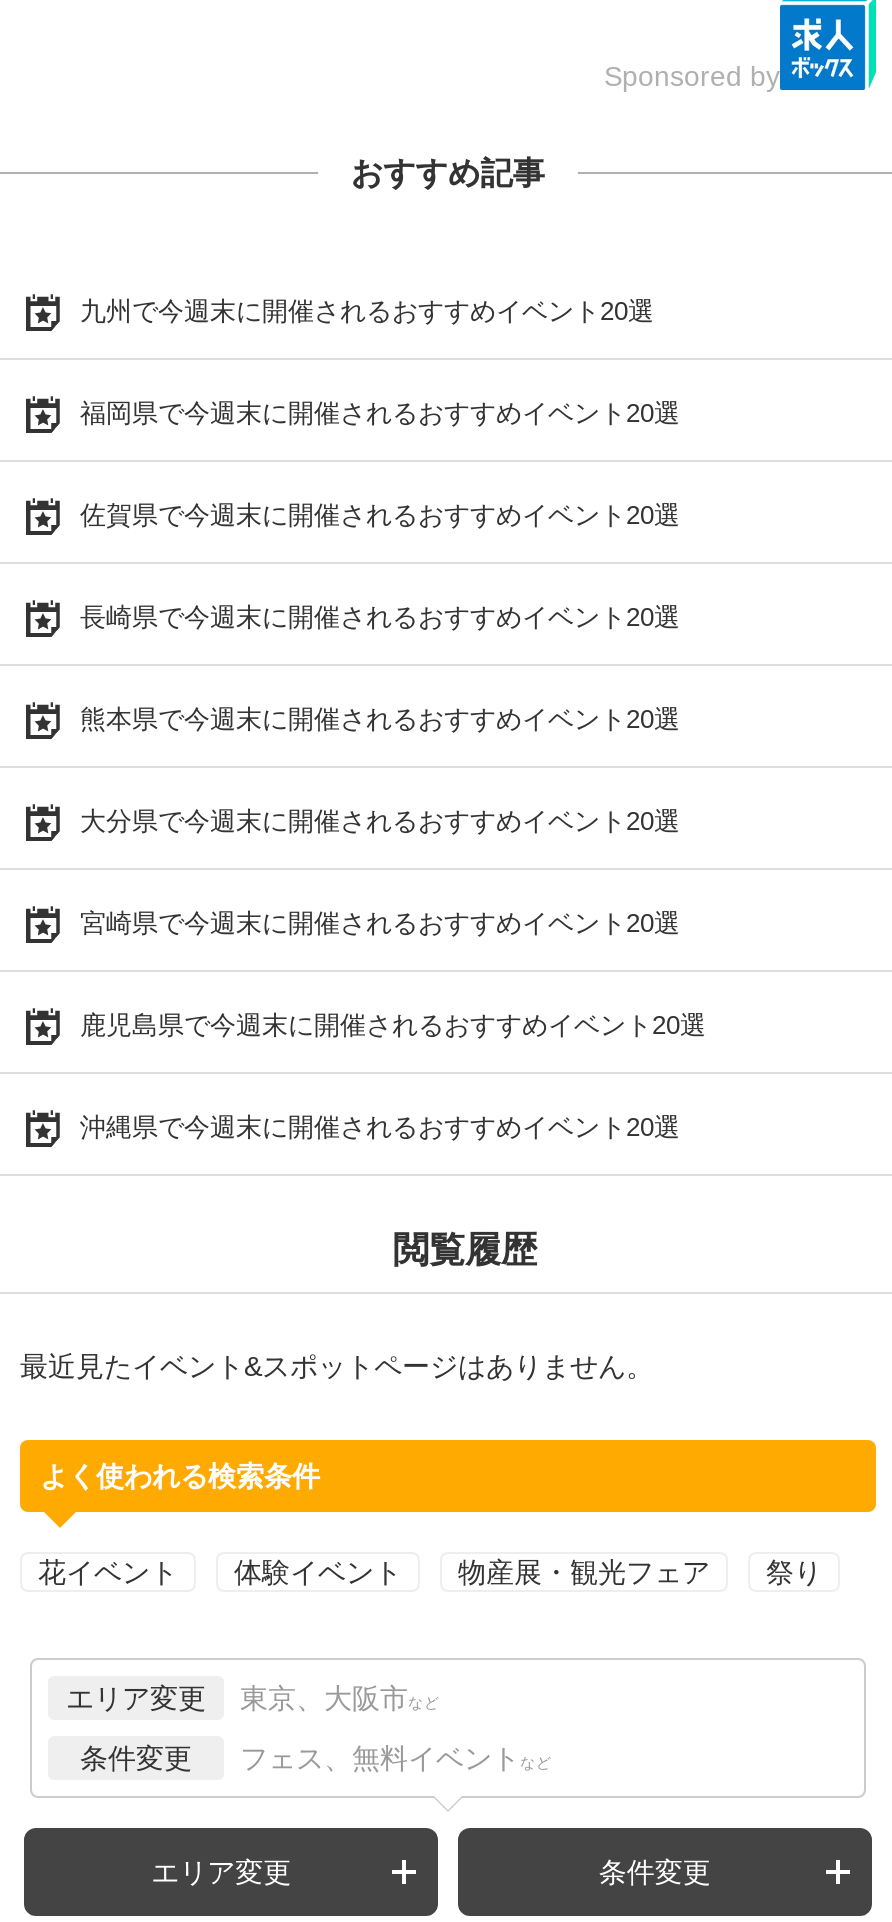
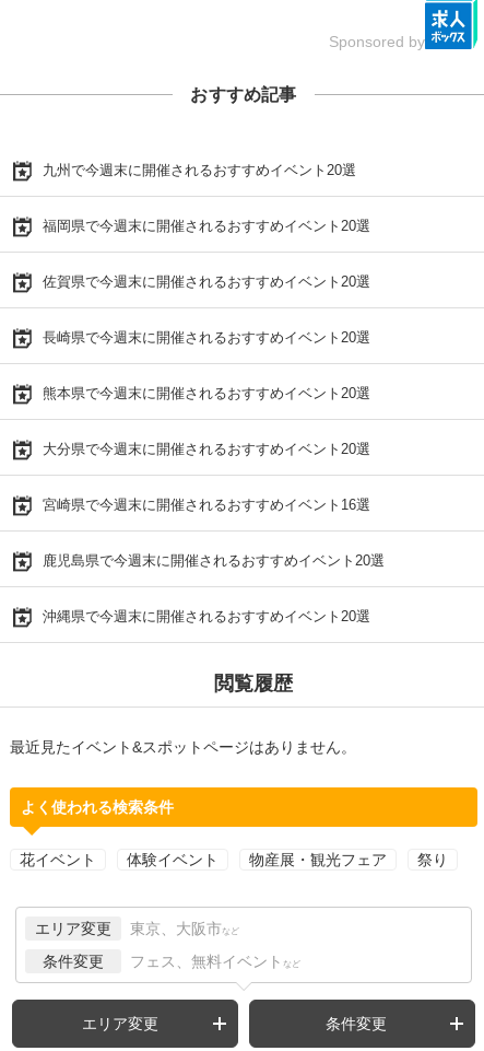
- 宮崎県で今週末に開催されるおすすめイベント20選
+ 宮崎県で今週末に開催されるおすすめイベント16選
